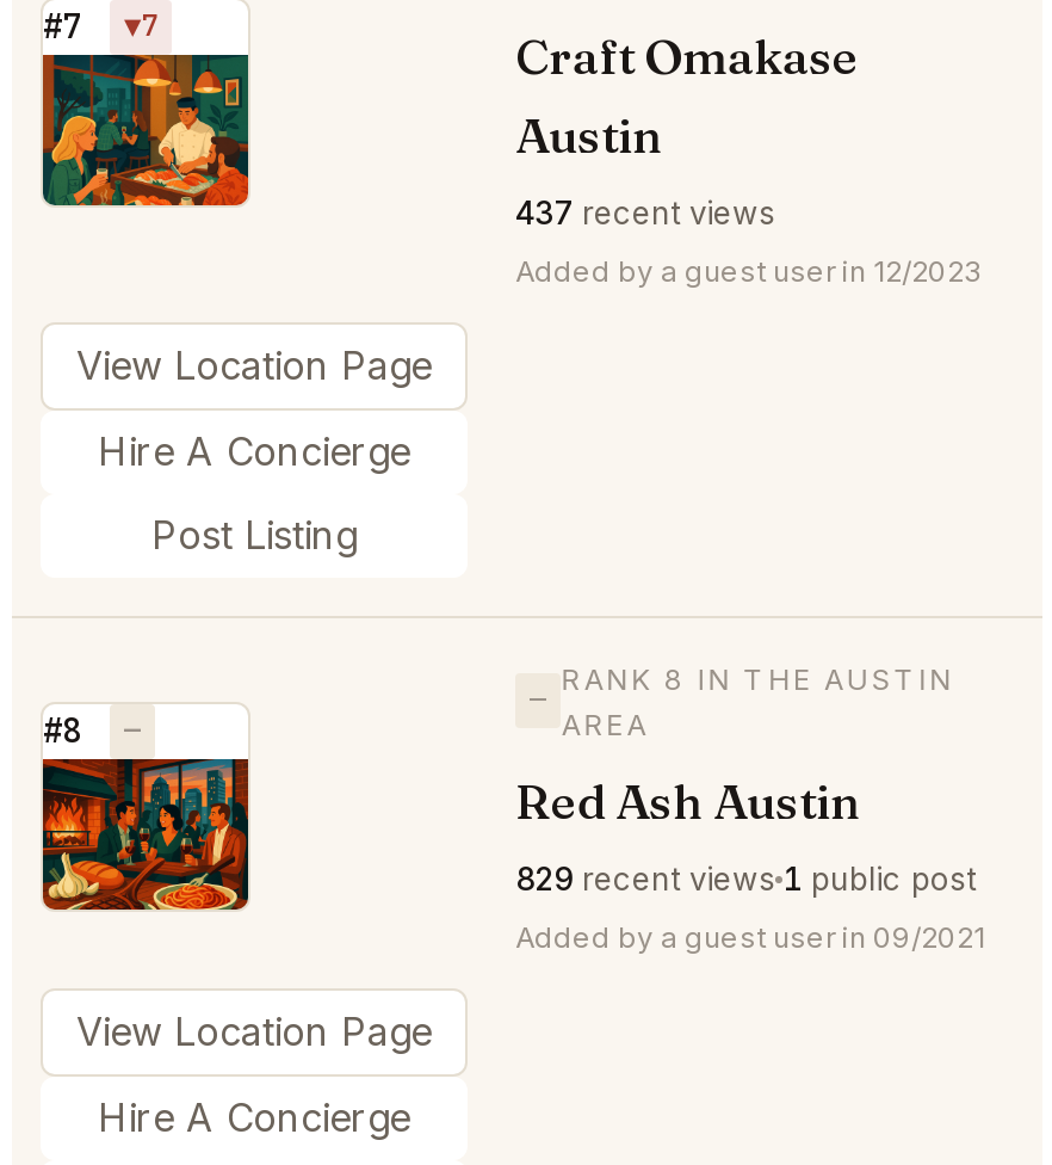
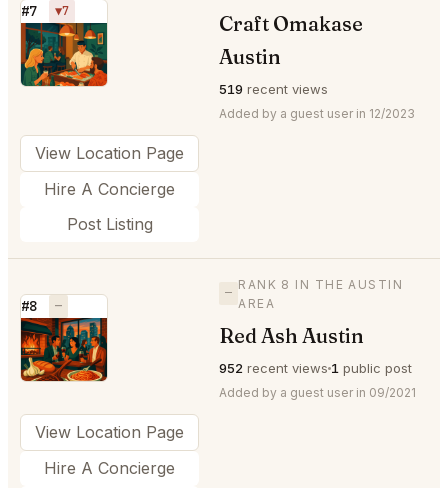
- 437 recent views
+ 519 recent views

- 829 recent views 1 public post
+ 952 recent views 1 public post
